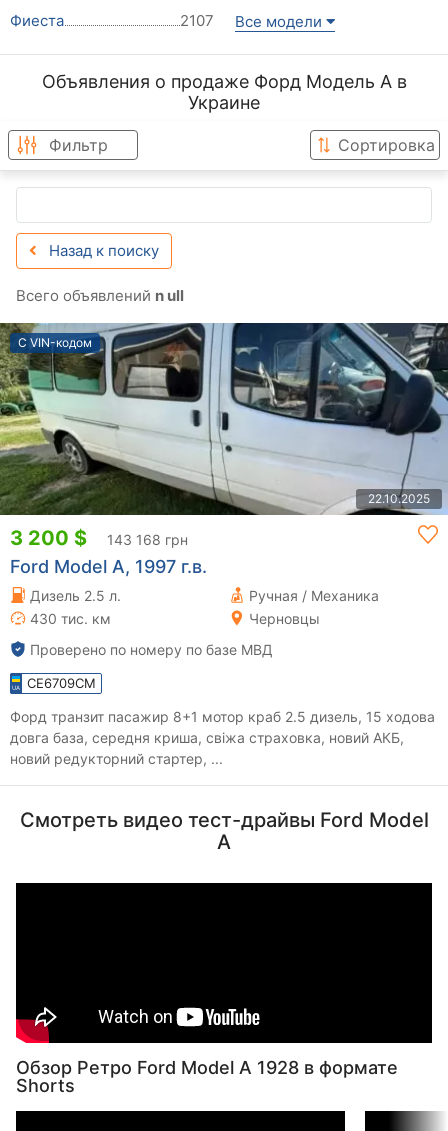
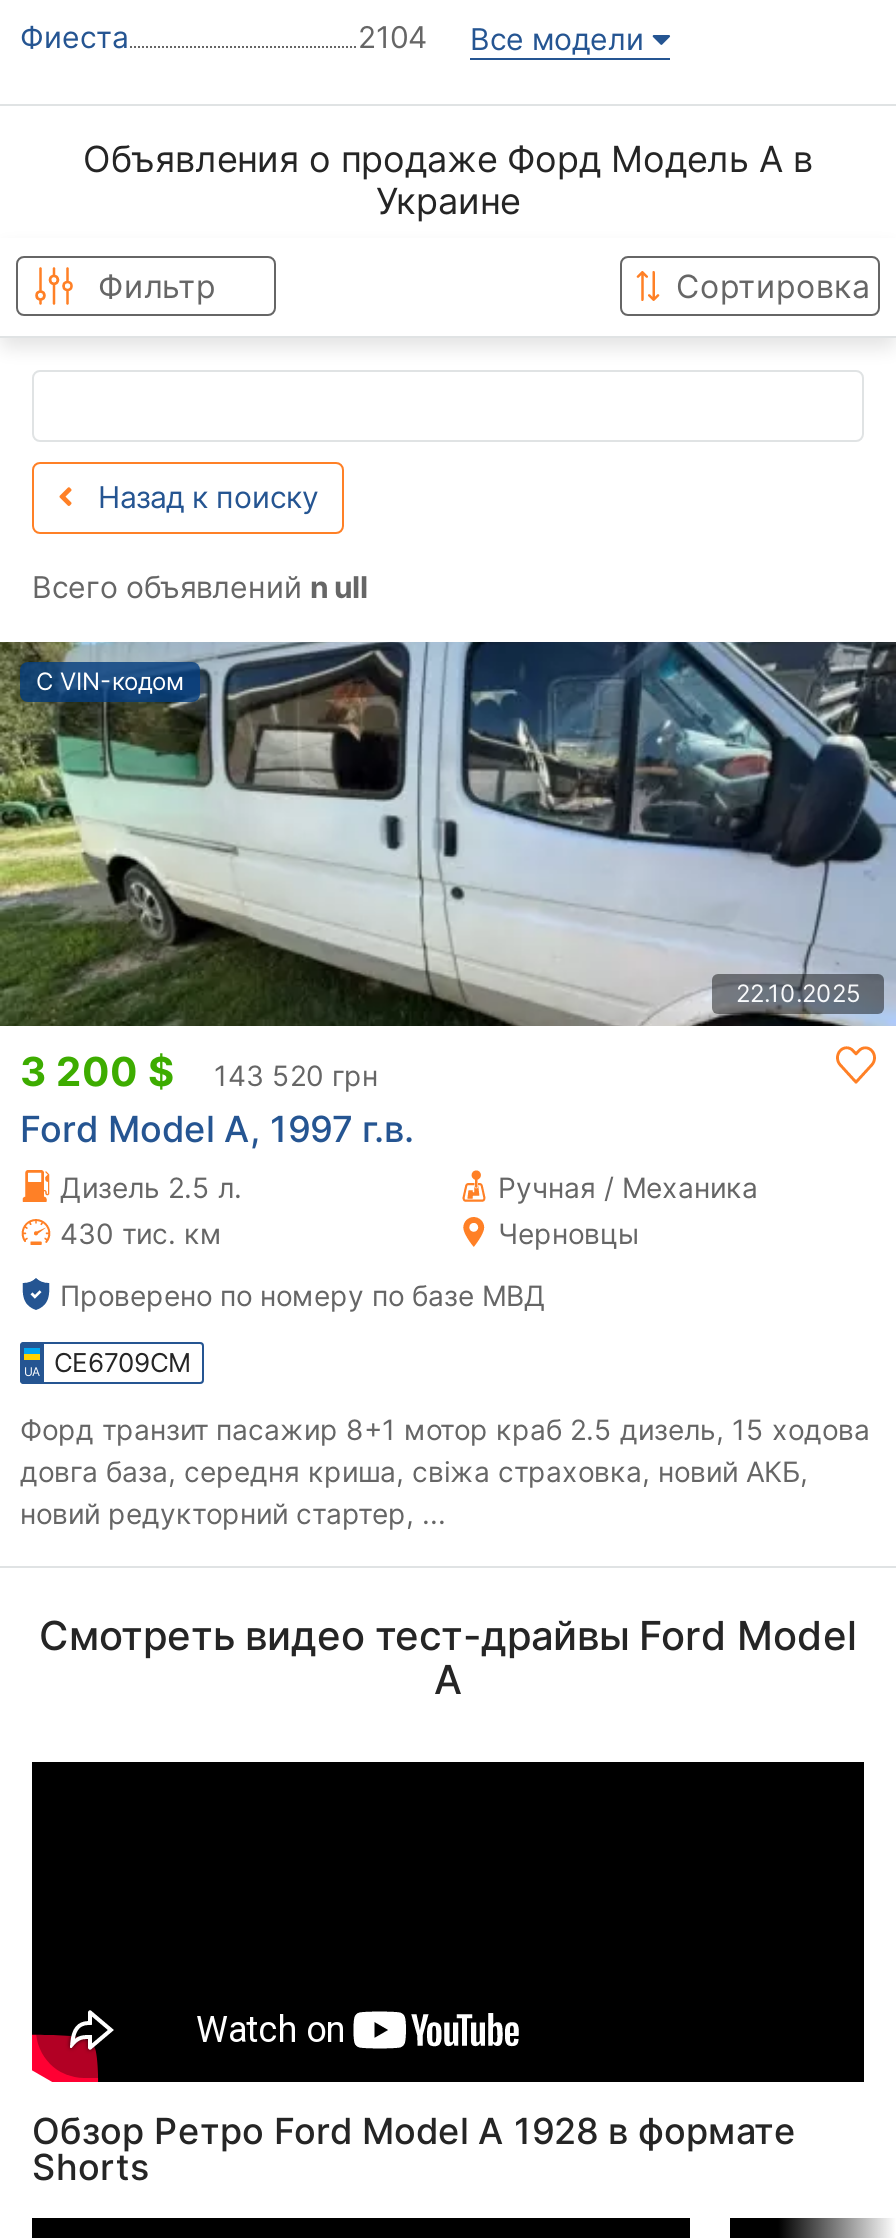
- 2107 Все модели
+ 2104 Все модели

- 3 200 $ 143 168 грн
+ 3 200 $ 143 520 грн
